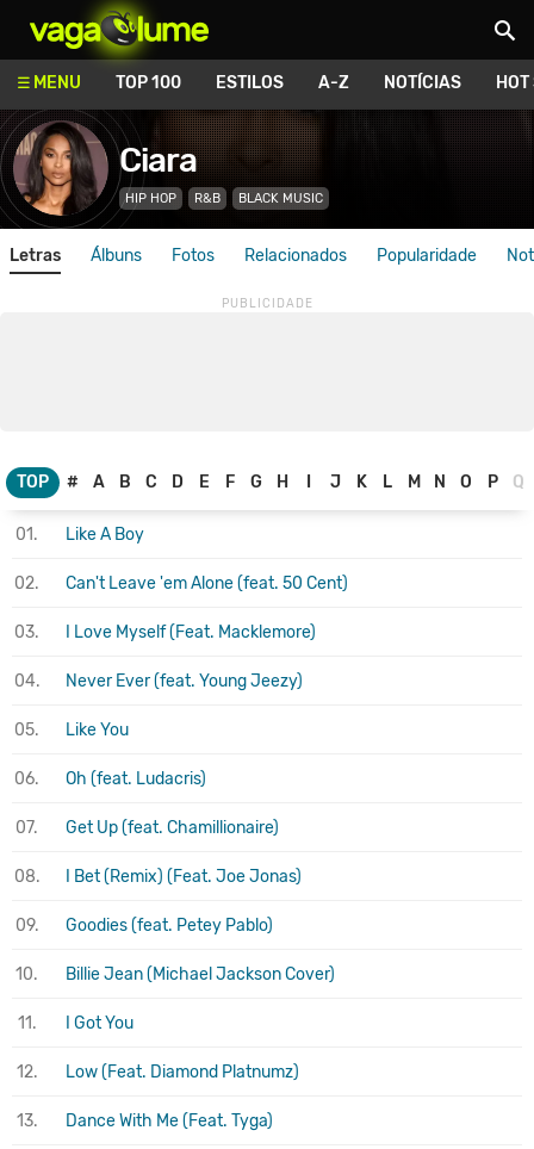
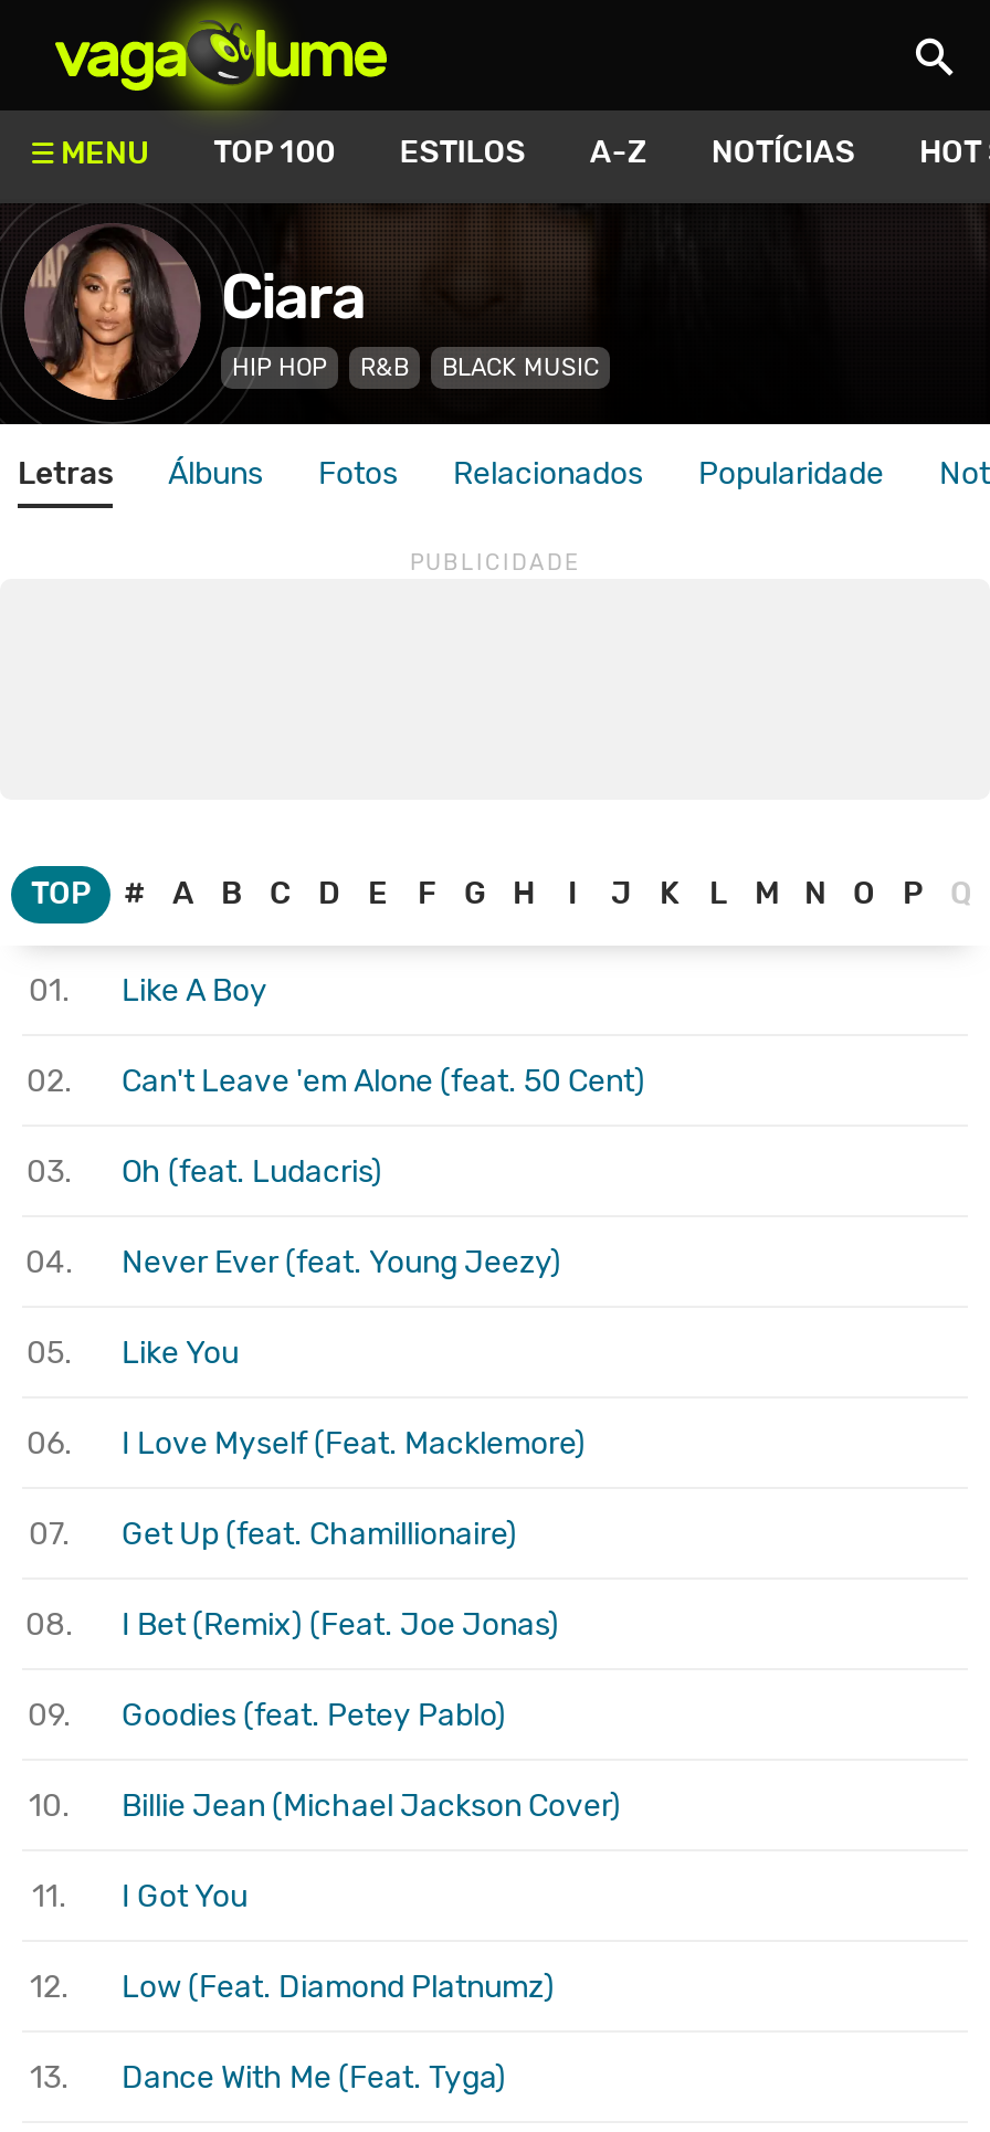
moved down: I Love Myself (Feat. Macklemore)

moved up: Oh (feat. Ludacris)
